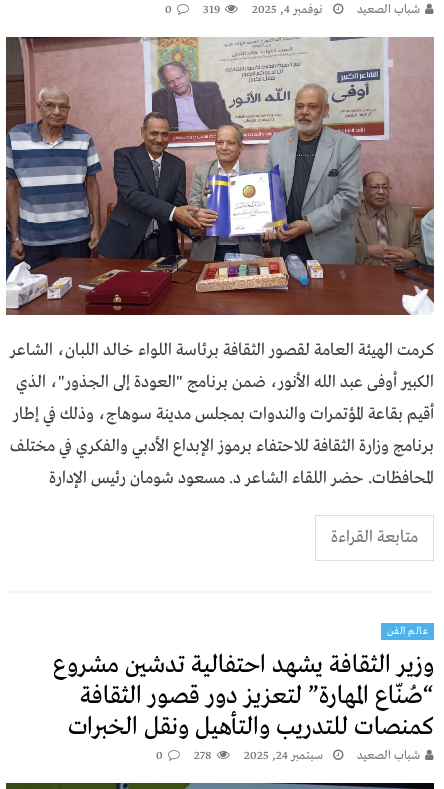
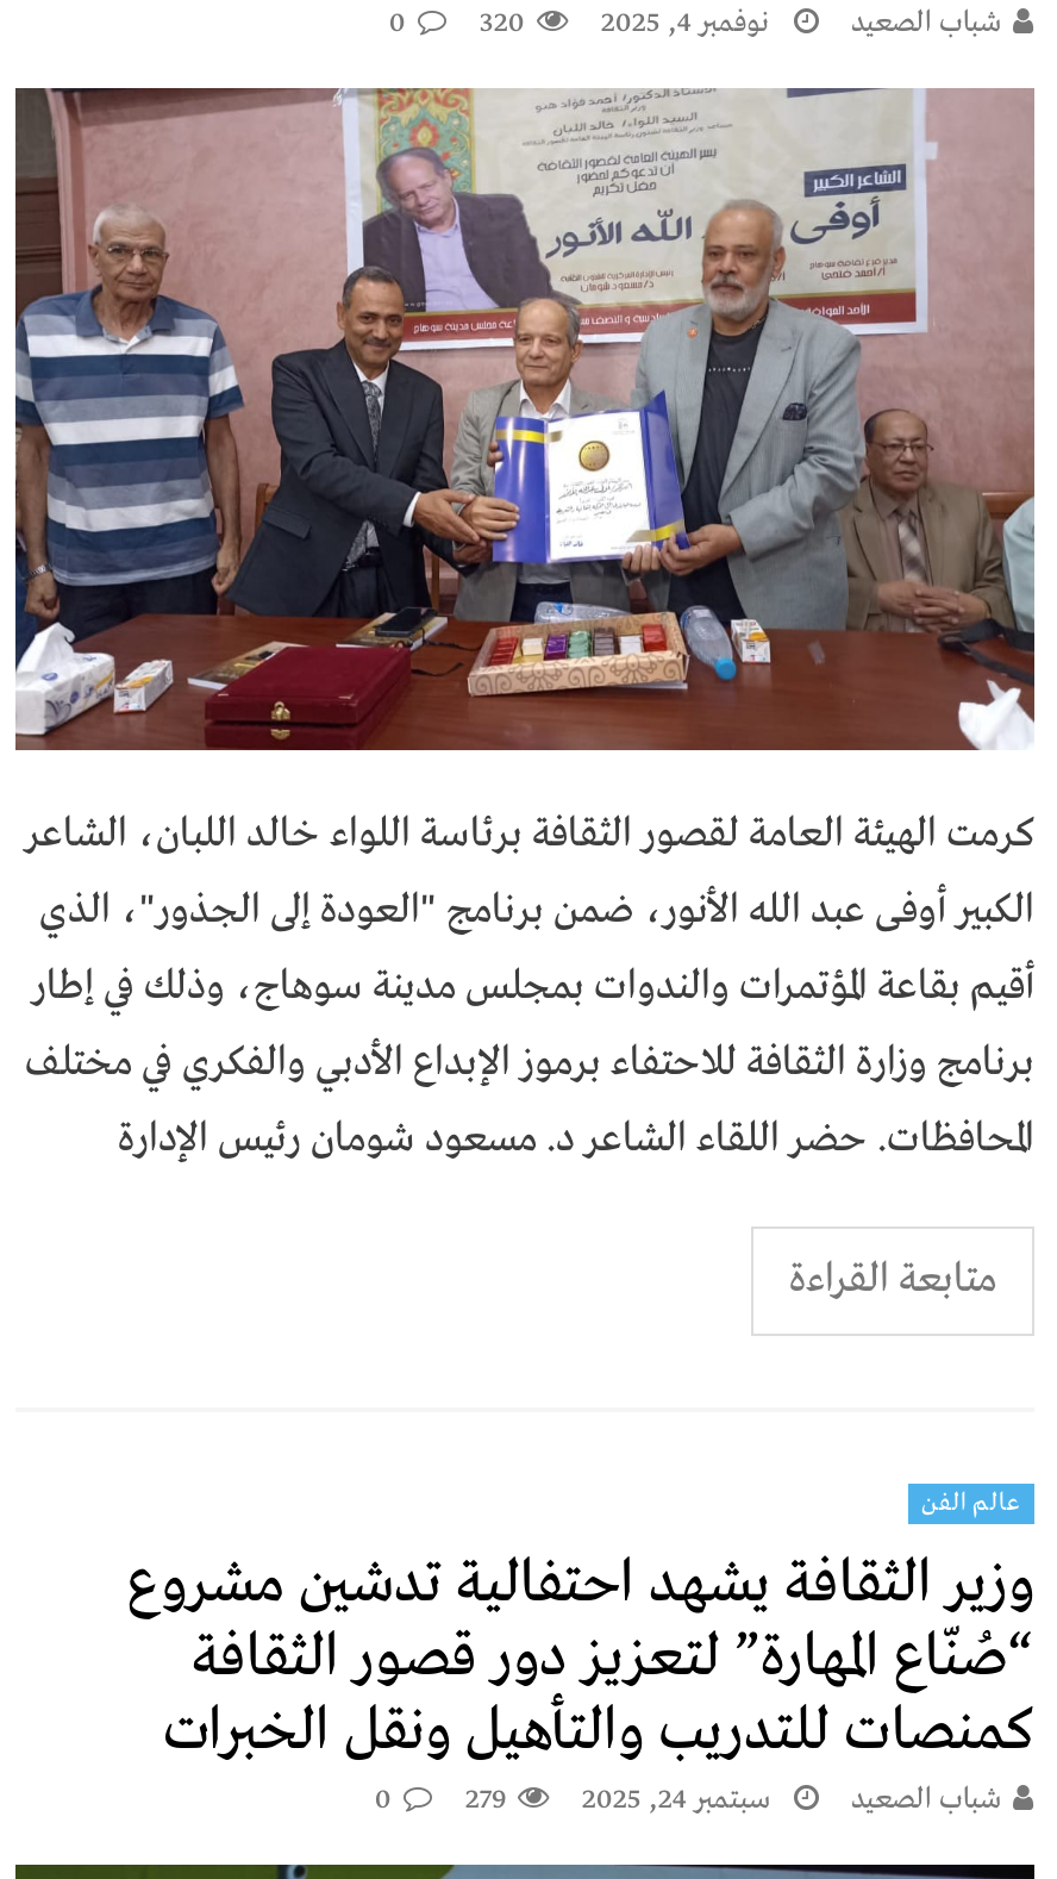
- 0 319
+ 0 320

- 0 278
+ 0 279
